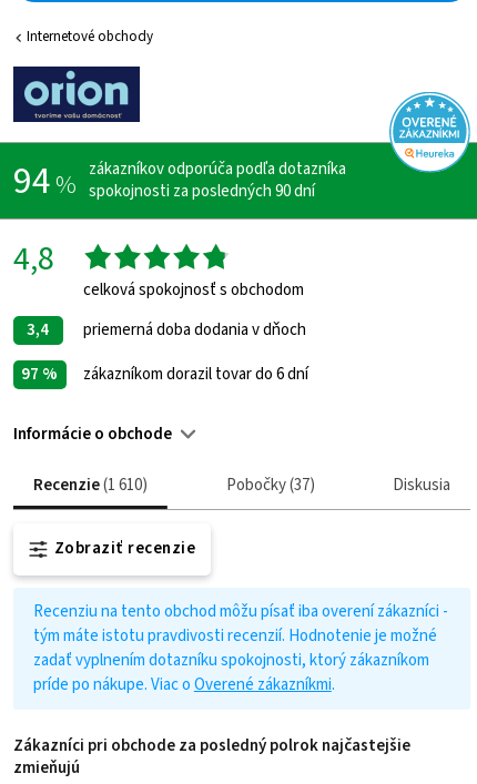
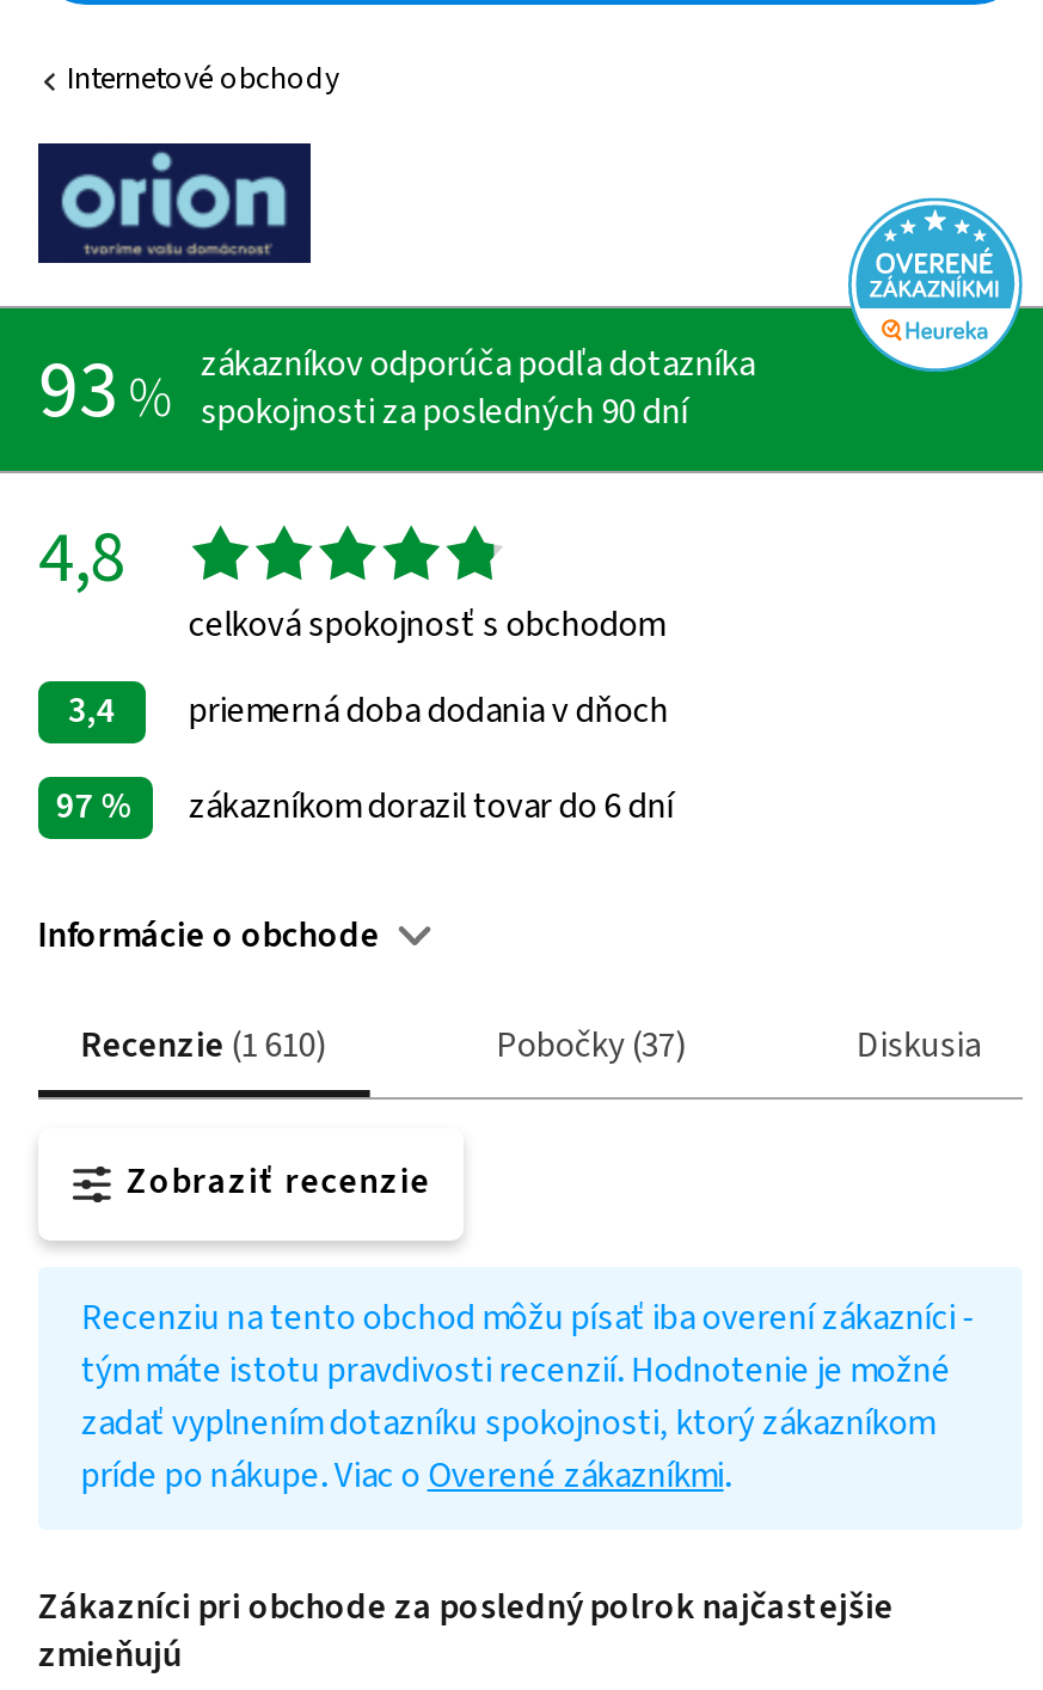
- 94 zákazníkov odporúča podľa dotazníka spokojnosti za posledných 90 dní
+ 93 zákazníkov odporúča podľa dotazníka spokojnosti za posledných 90 dní
